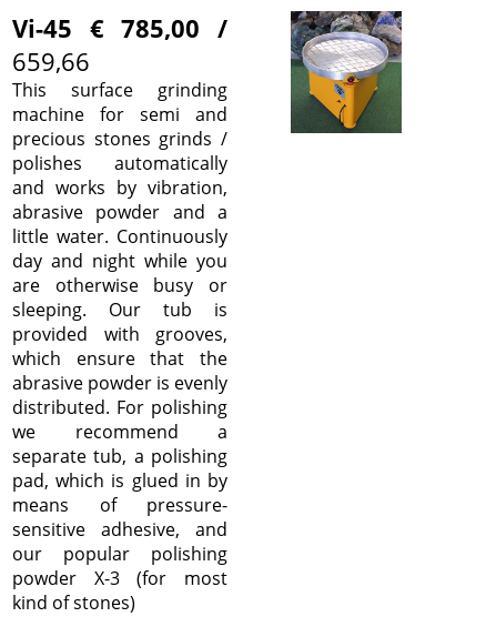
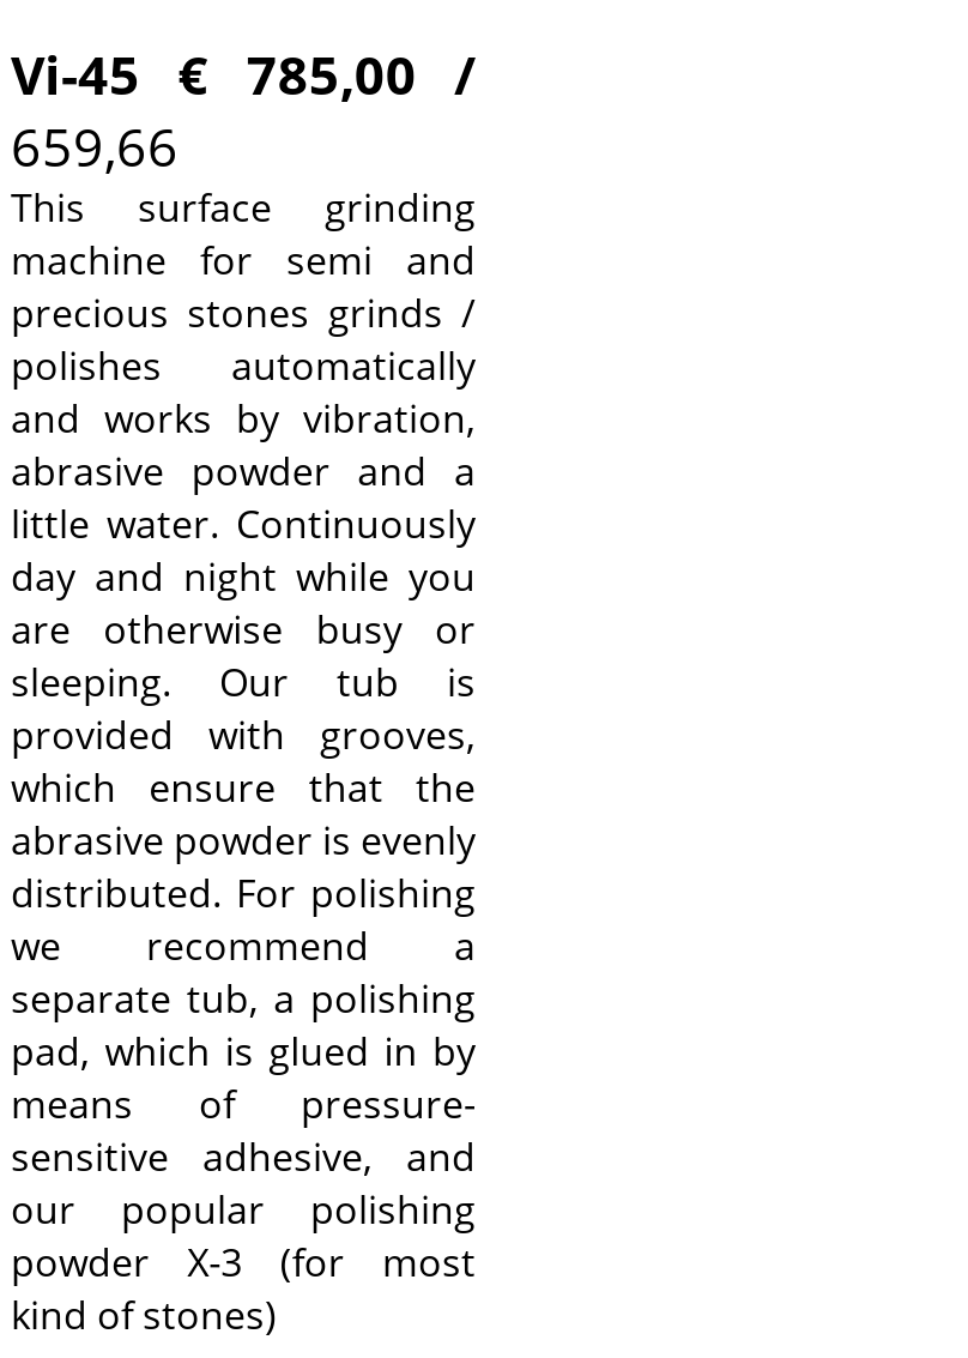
- [image]
